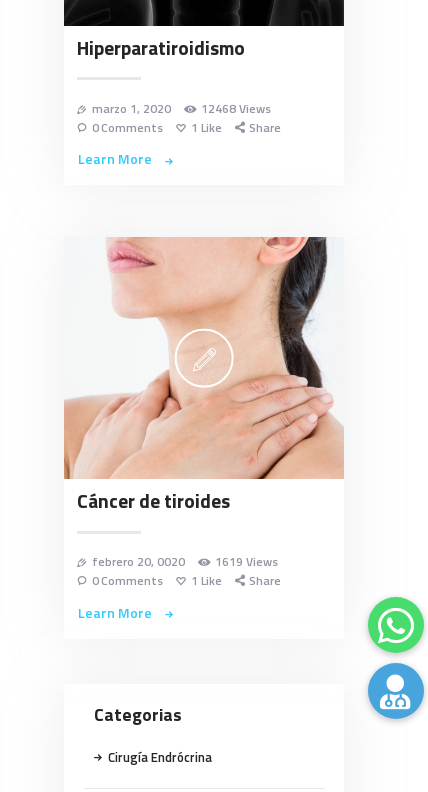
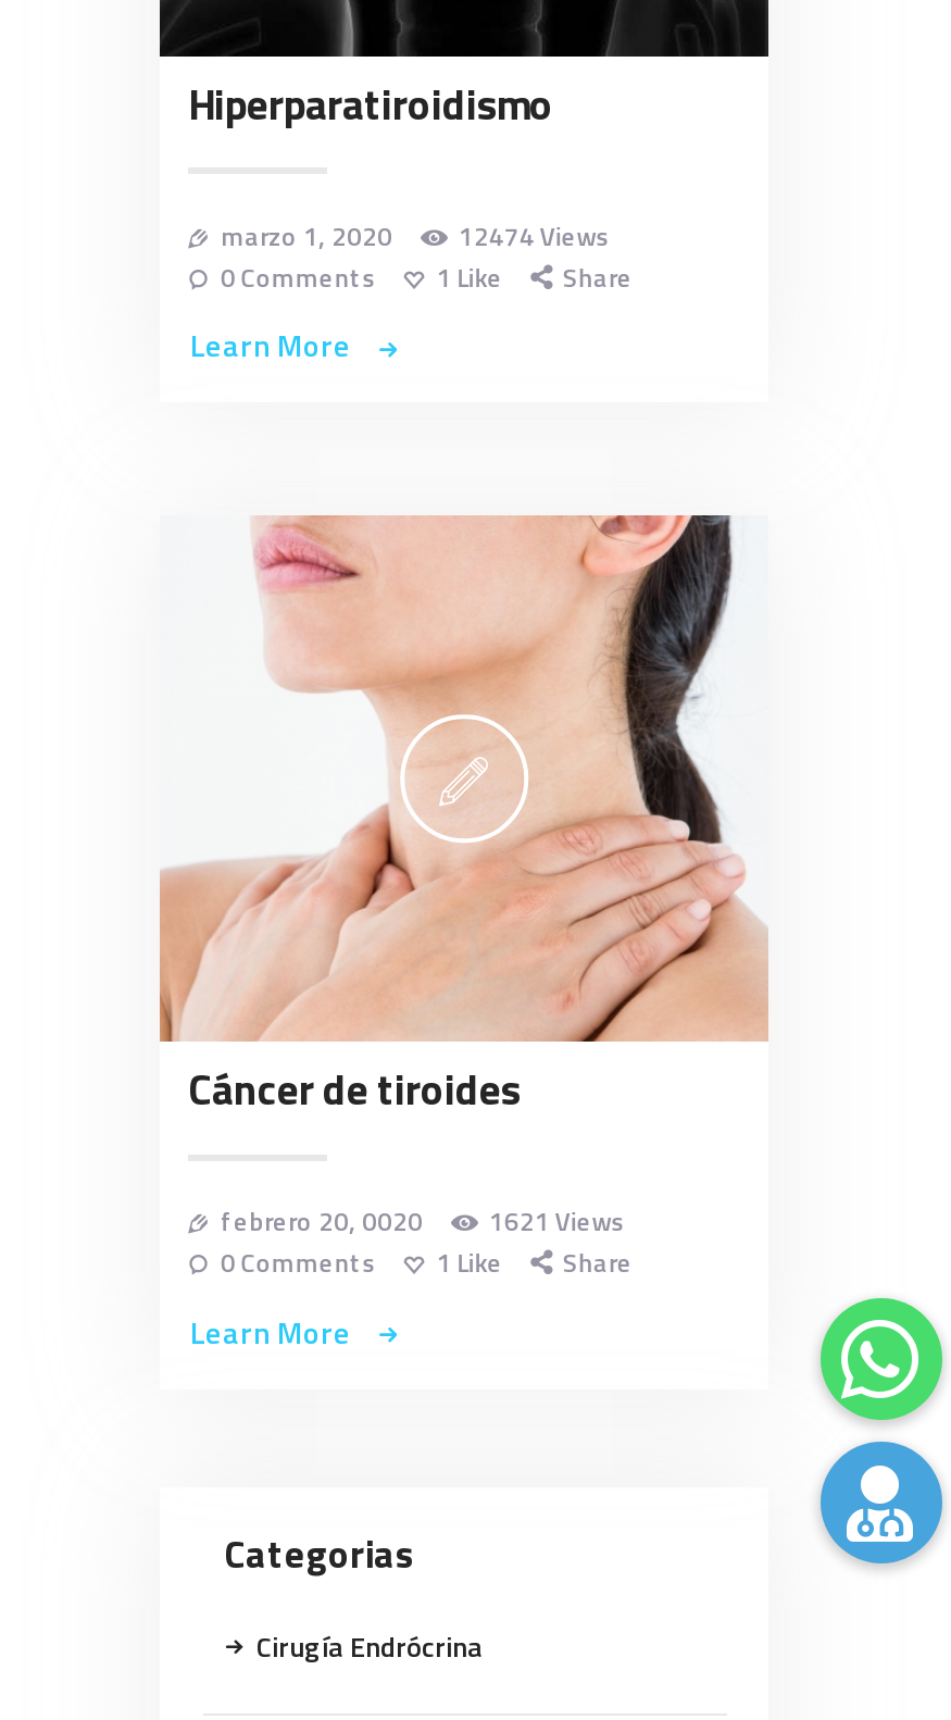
- marzo 1, 2020 12468 Views
+ marzo 1, 2020 12474 Views

- febrero 20, 0020 1619 Views
+ febrero 20, 0020 1621 Views
